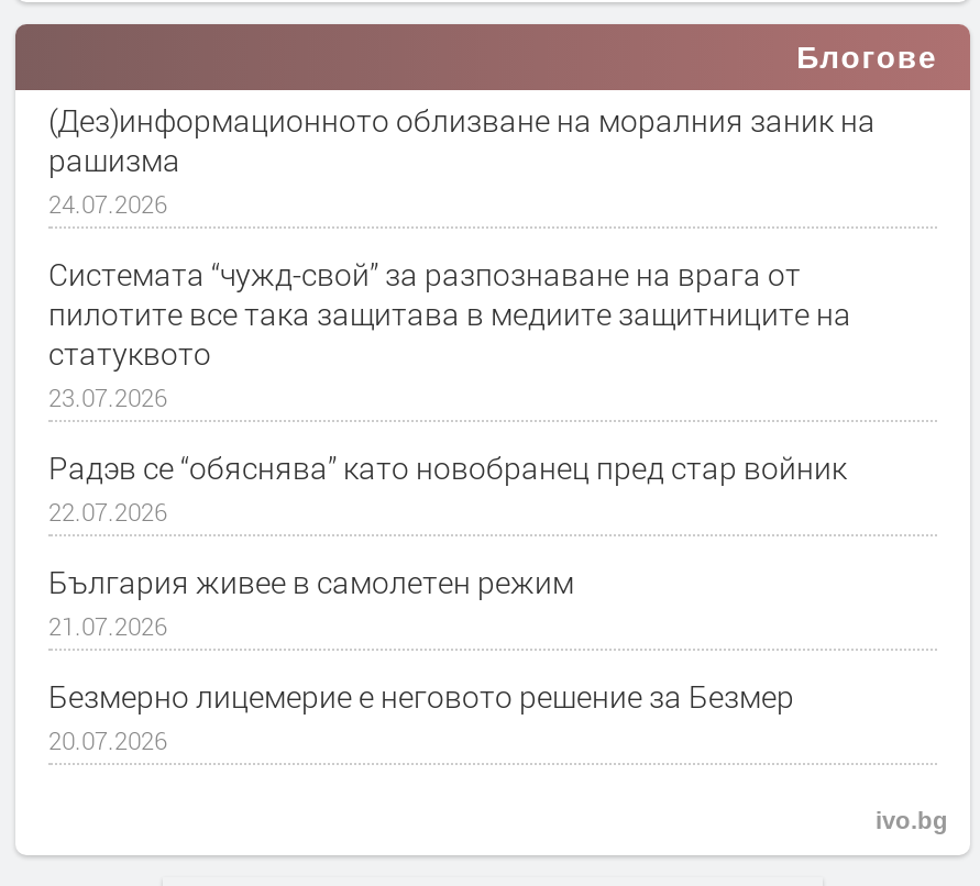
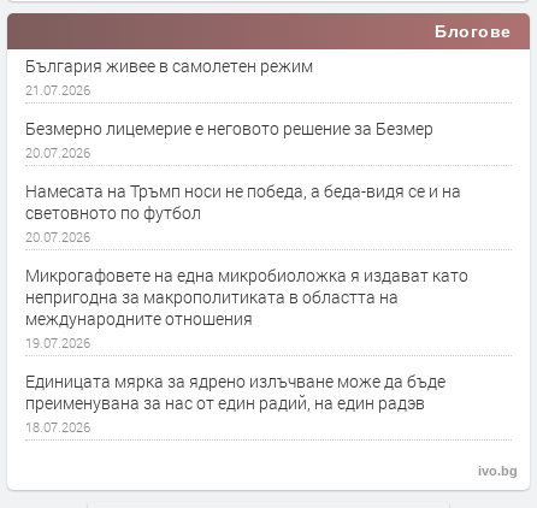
- (Дез)информационното облизване на моралния заник на
- рашизма
- 24.07.2026
- Системата “чужд-свой” за разпознаване на врага от
- пилотите все така защитава в медиите защитниците на
- статуквото
- 23.07.2026
- Радэв се “обяснява” като новобранец пред стар войник
- 22.07.2026

moved up: България живее в самолетен режим | 21.07.2026 | Безмерно лицемерие е неговото решение за Безмер | 20.07.2026

+ Намесата на Тръмп носи не победа, а беда-видя се и на
+ световното по футбол
+ 20.07.2026
+ Микрогафовете на една микробиоложка я издават като
+ непригодна за макрополитиката в областта на
+ международните отношения
+ 19.07.2026
+ Единицата мярка за ядрено излъчване може да бъде
+ преименувана за нас от един радий, на един радэв
+ 18.07.2026
